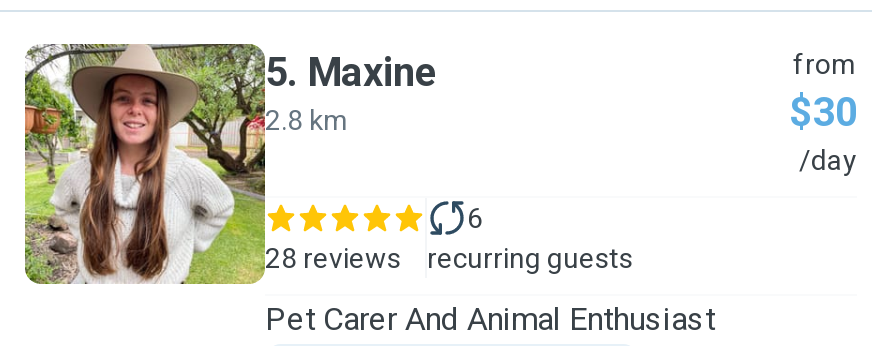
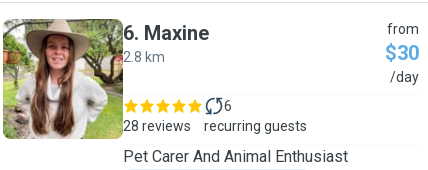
- 5. Maxine
+ 6. Maxine
